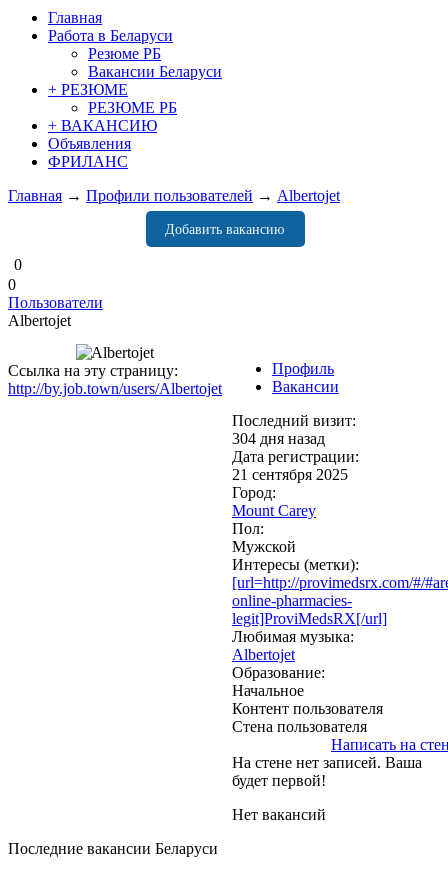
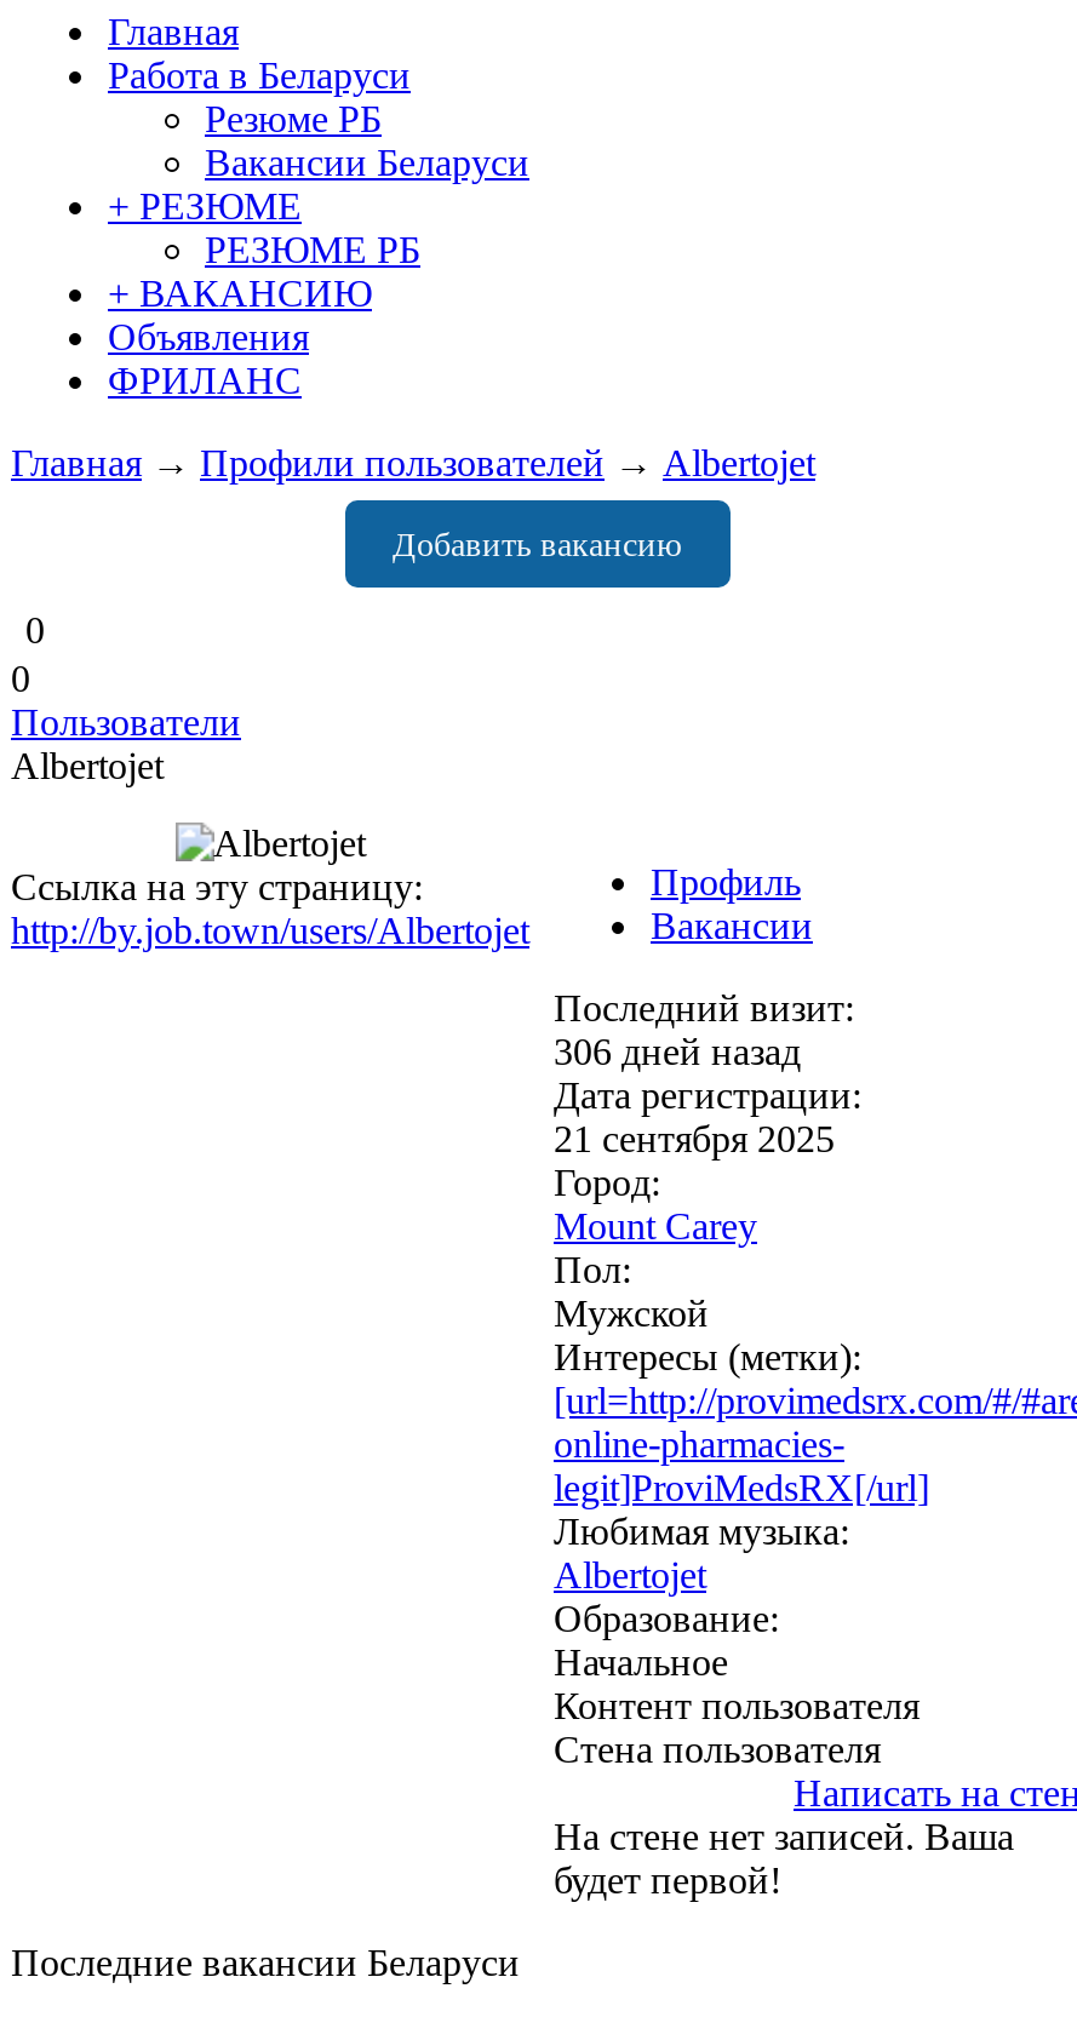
- 304 дня назад
+ 306 дней назад

- Нет вакансий
